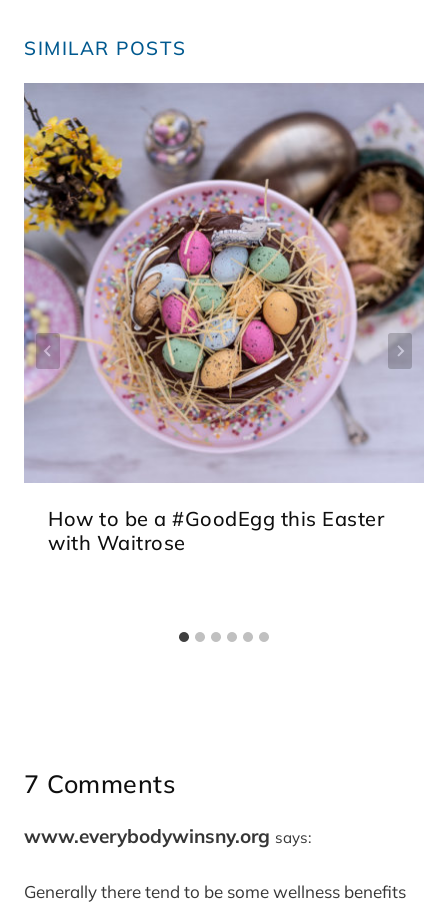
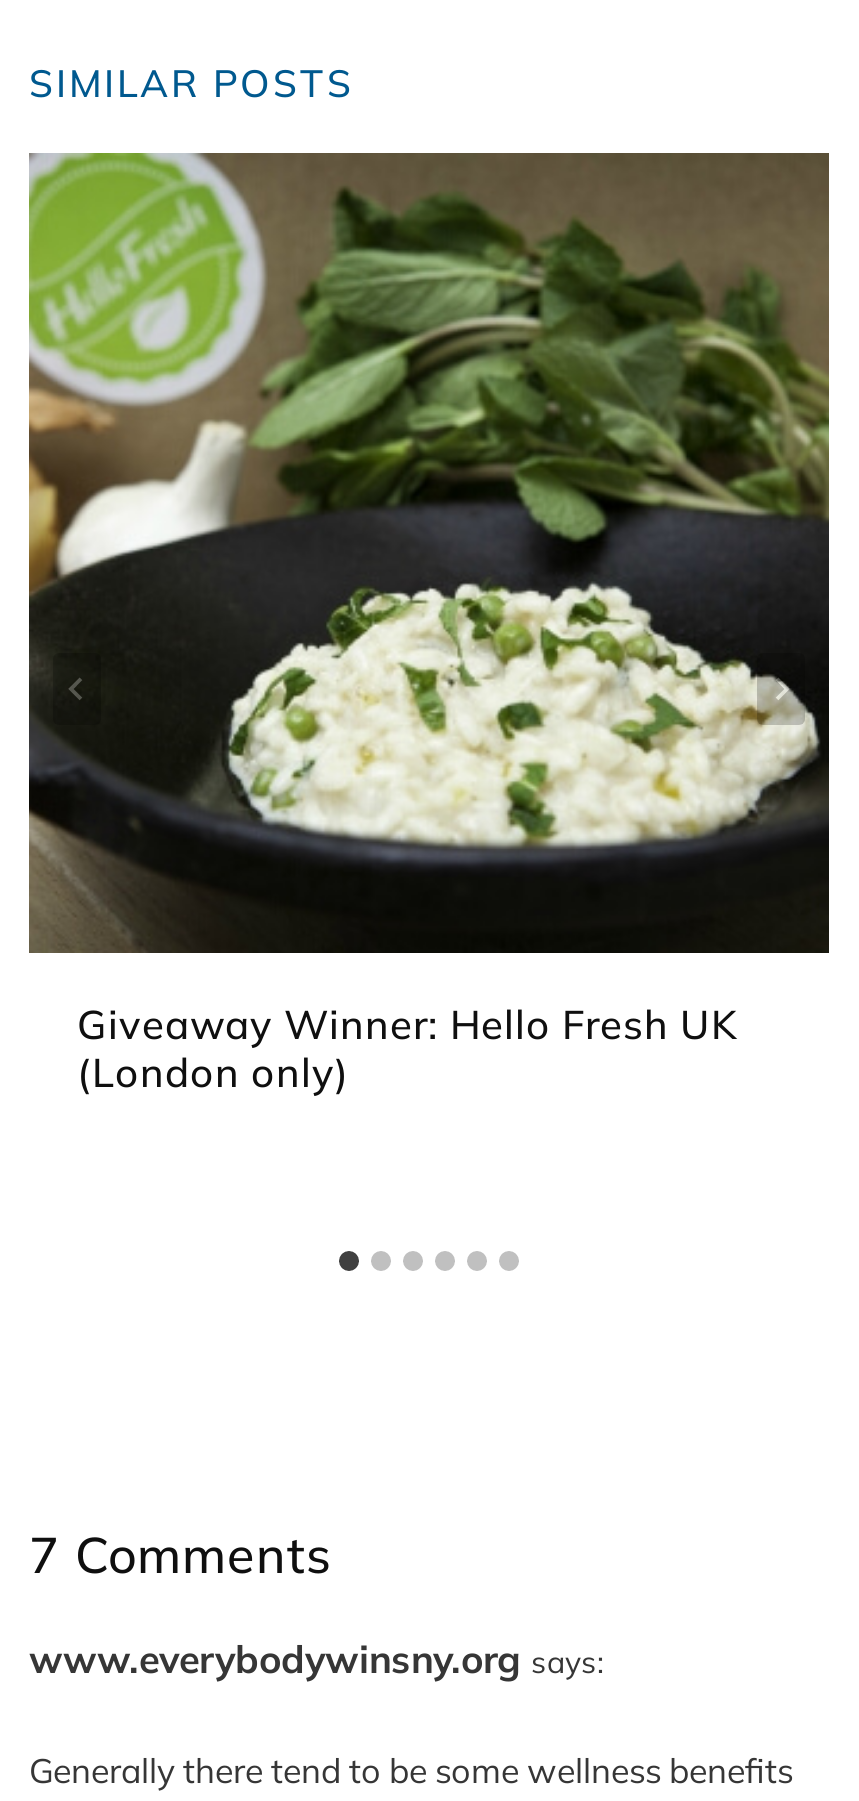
- [image]
- How to be a #GoodEgg this Easter
- with Waitrose
+ [image]
+ Giveaway Winner: Hello Fresh UK
+ (London only)
